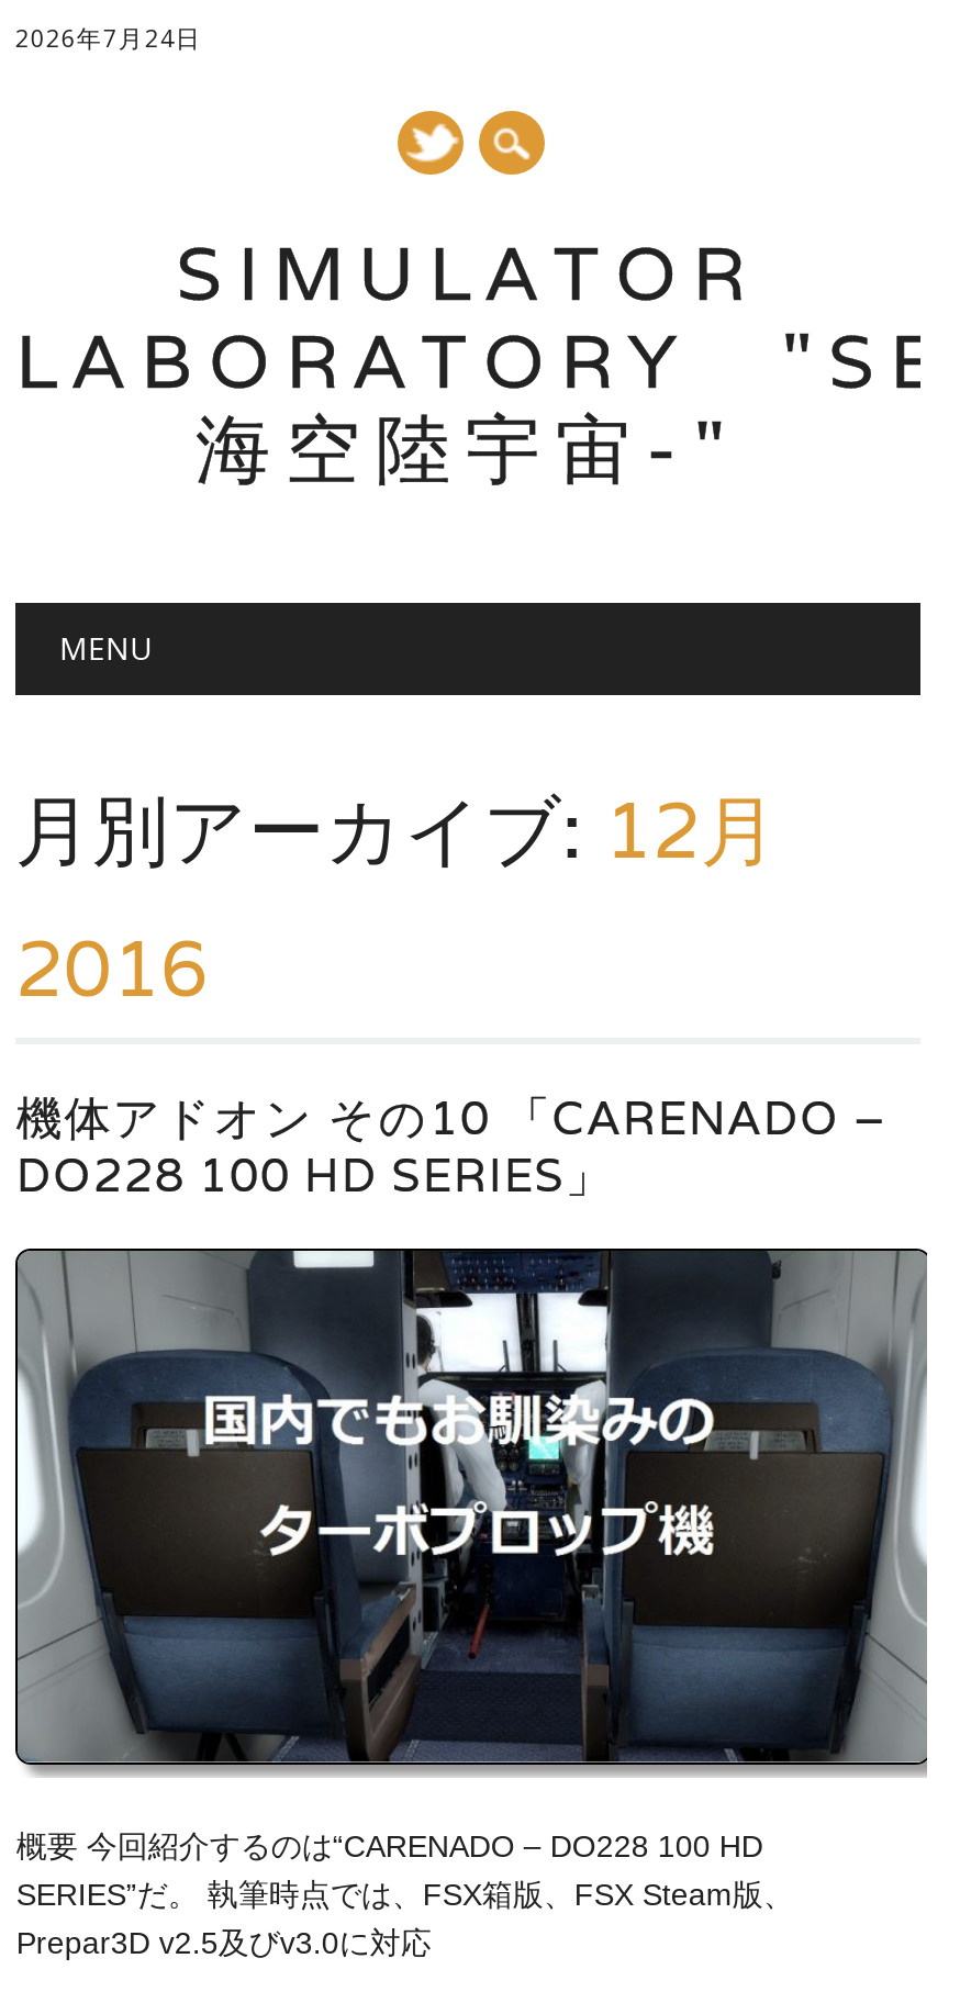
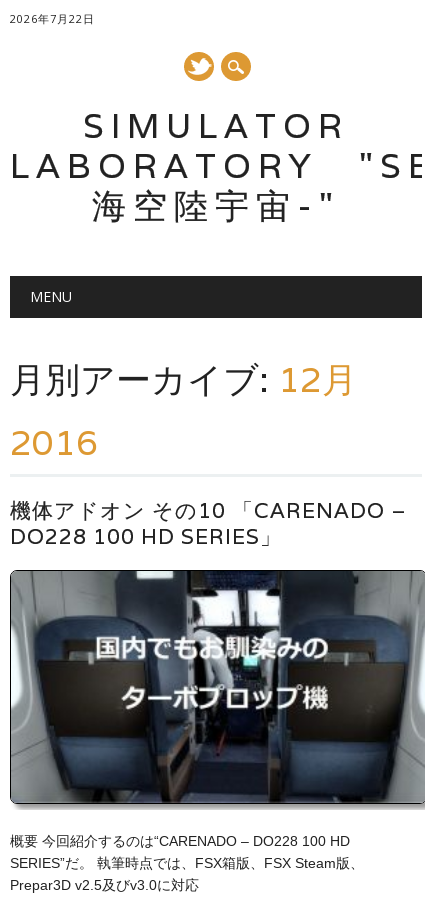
- 2026年7月24日
+ 2026年7月22日
